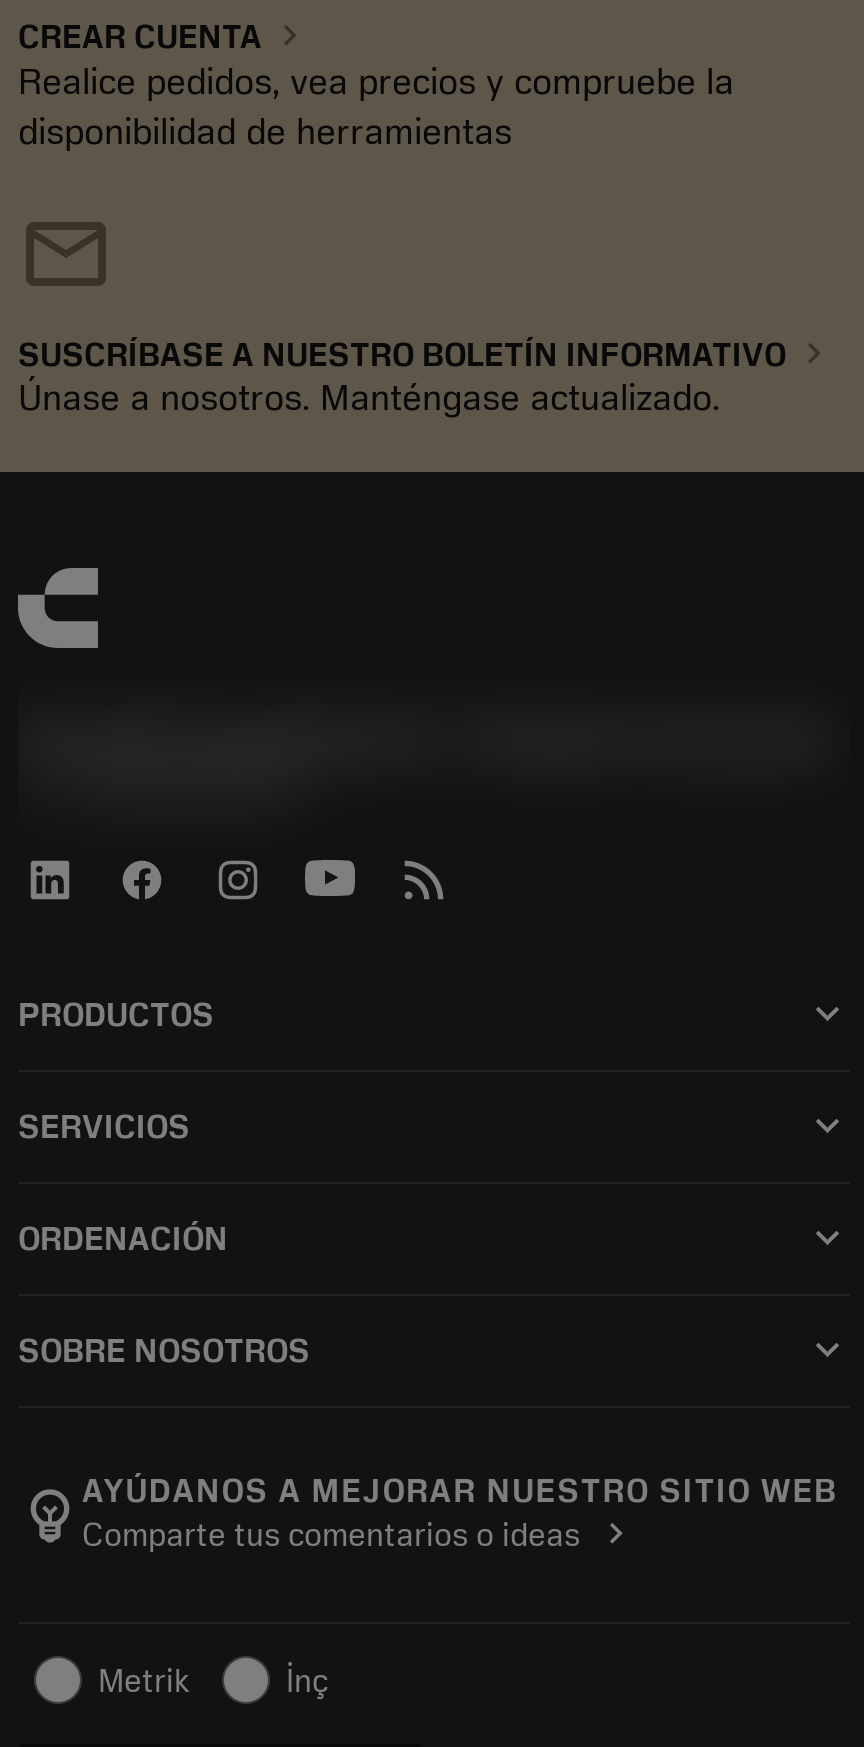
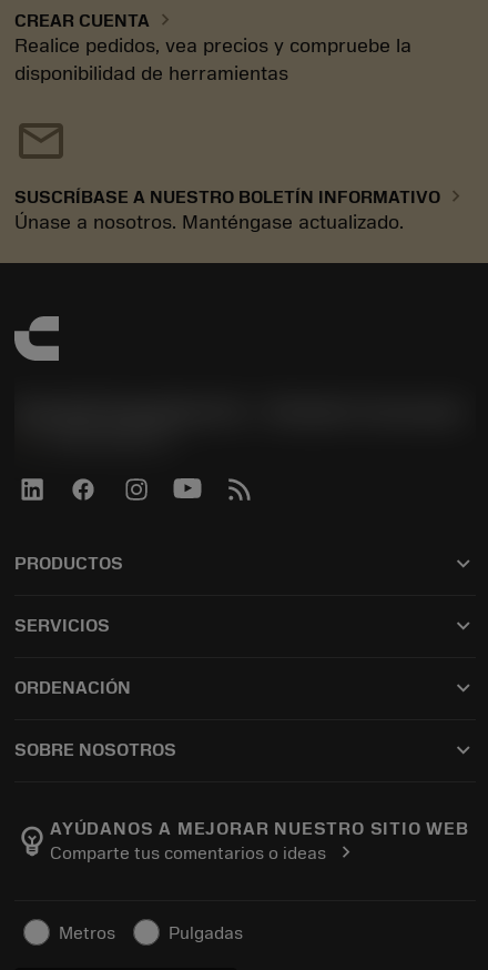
- Metrik
- İnç
+ Metros
+ Pulgadas
